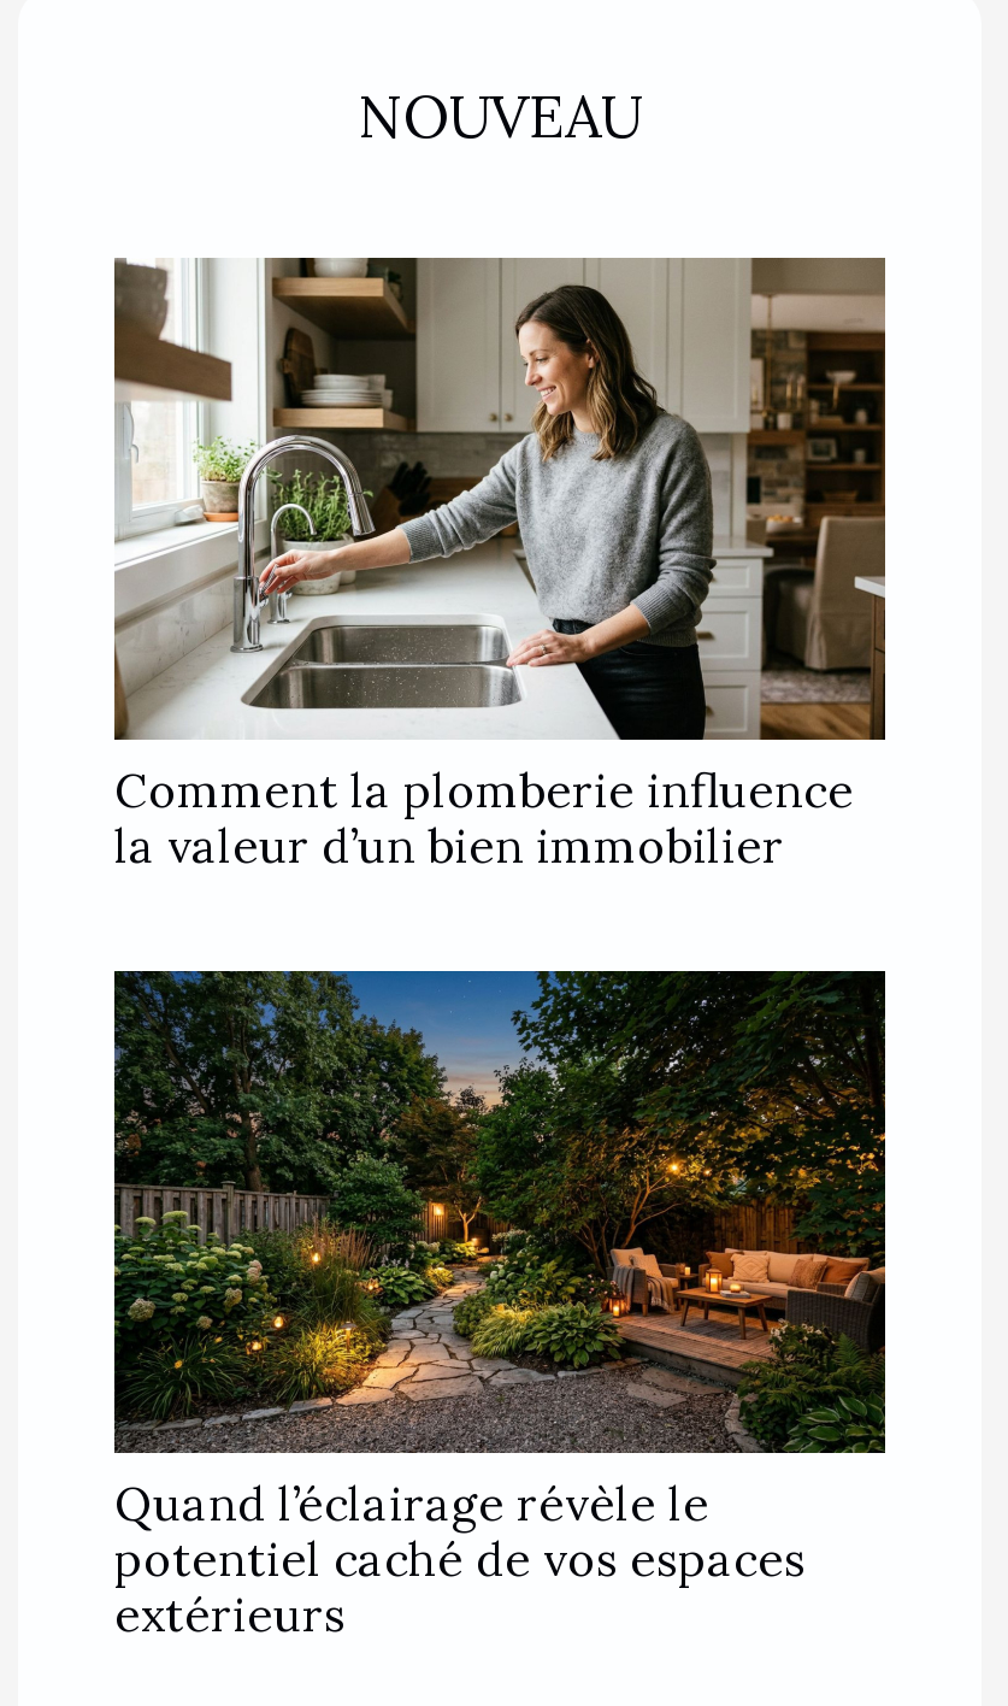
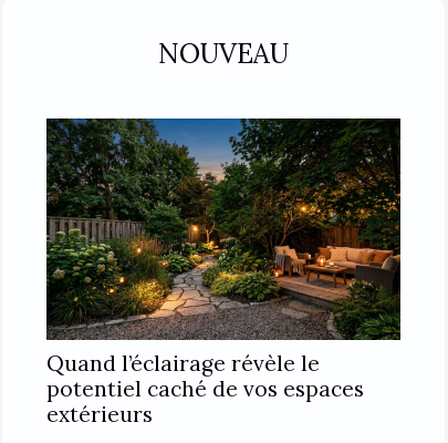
- [image]
- Comment la plomberie influence
- la valeur d’un bien immobilier
